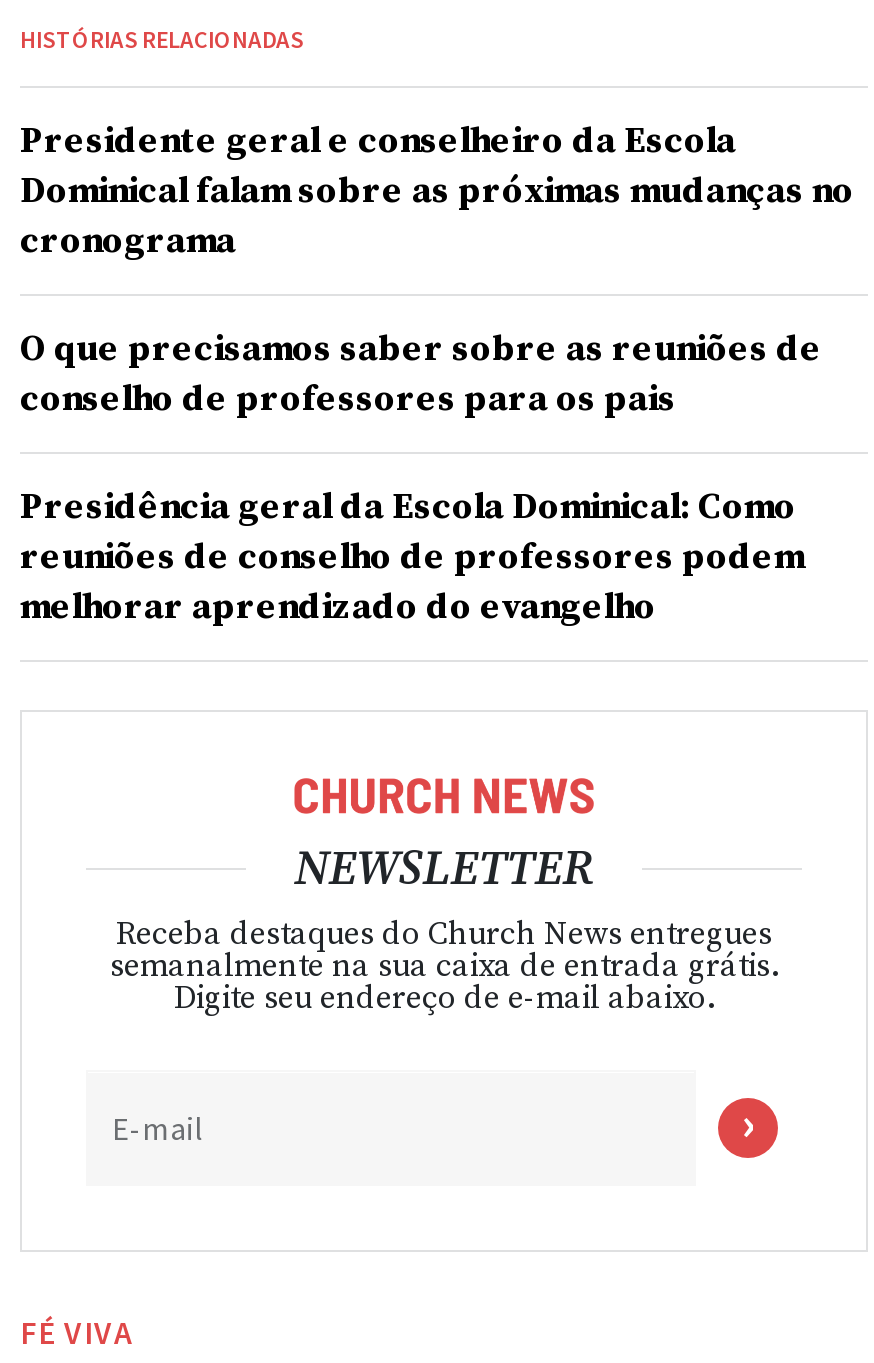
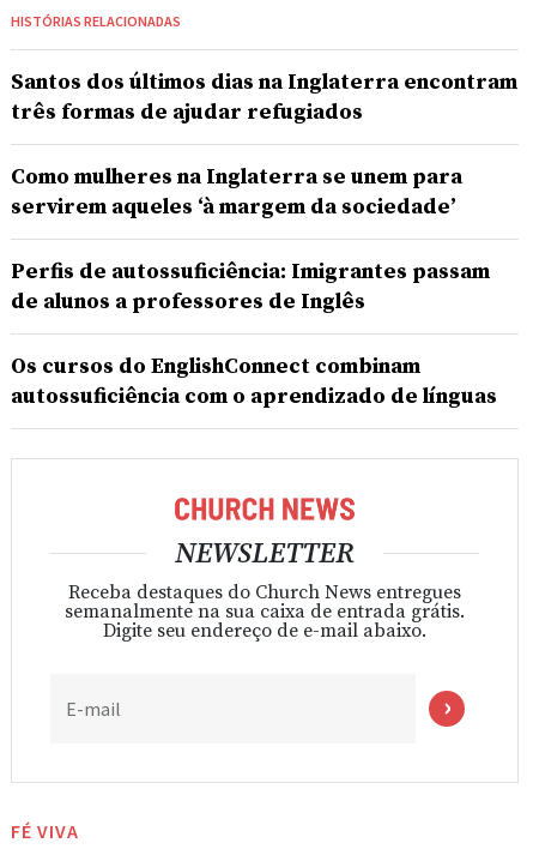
- Presidente geral e conselheiro da Escola
- Dominical falam sobre as próximas mudanças no
- cronograma
- O que precisamos saber sobre as reuniões de
- conselho de professores para os pais
- Presidência geral da Escola Dominical: Como
- reuniões de conselho de professores podem
- melhorar aprendizado do evangelho
+ Santos dos últimos dias na Inglaterra encontram
+ três formas de ajudar refugiados
+ Como mulheres na Inglaterra se unem para
+ servirem aqueles ‘à margem da sociedade’
+ Perfis de autossuficiência: Imigrantes passam
+ de alunos a professores de Inglês
+ Os cursos do EnglishConnect combinam
+ autossuficiência com o aprendizado de línguas
